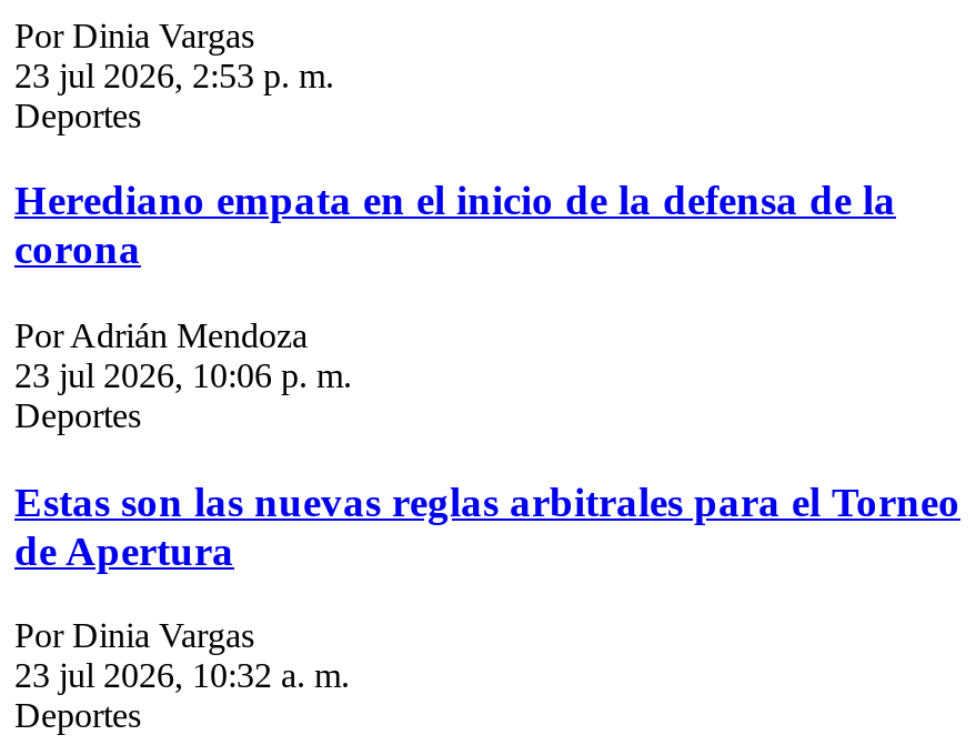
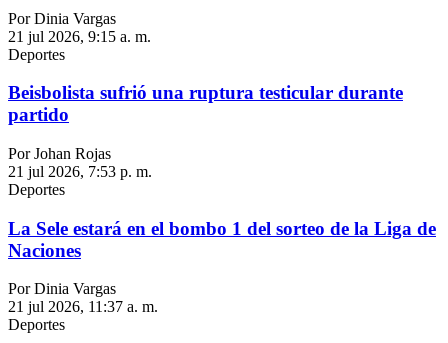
- 23 jul 2026, 2:53 p. m.
+ 21 jul 2026, 9:15 a. m.

- Herediano empata en el inicio de la defensa de la
- corona
+ Beisbolista sufrió una ruptura testicular durante
+ partido

- Por Adrián Mendoza
- 23 jul 2026, 10:06 p. m.
+ Por Johan Rojas
+ 21 jul 2026, 7:53 p. m.

- Estas son las nuevas reglas arbitrales para el Torneo
- de Apertura
+ La Sele estará en el bombo 1 del sorteo de la Liga de
+ Naciones

- 23 jul 2026, 10:32 a. m.
+ 21 jul 2026, 11:37 a. m.
